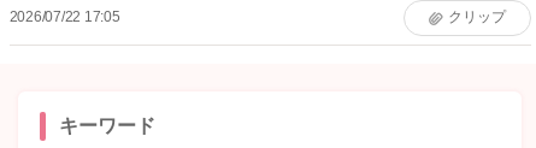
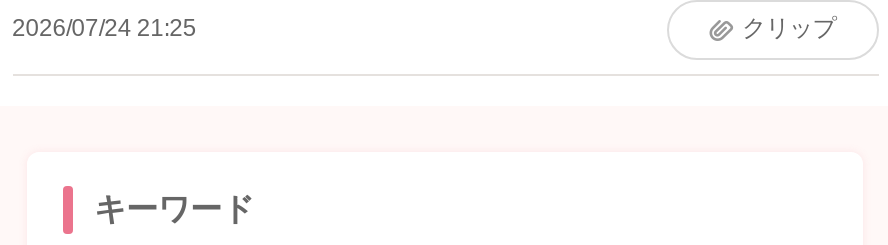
- 2026/07/22 17:05
+ 2026/07/24 21:25
